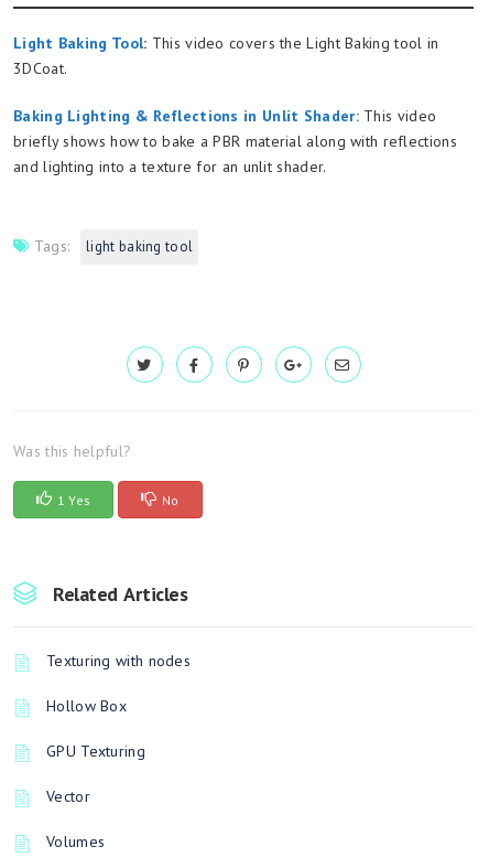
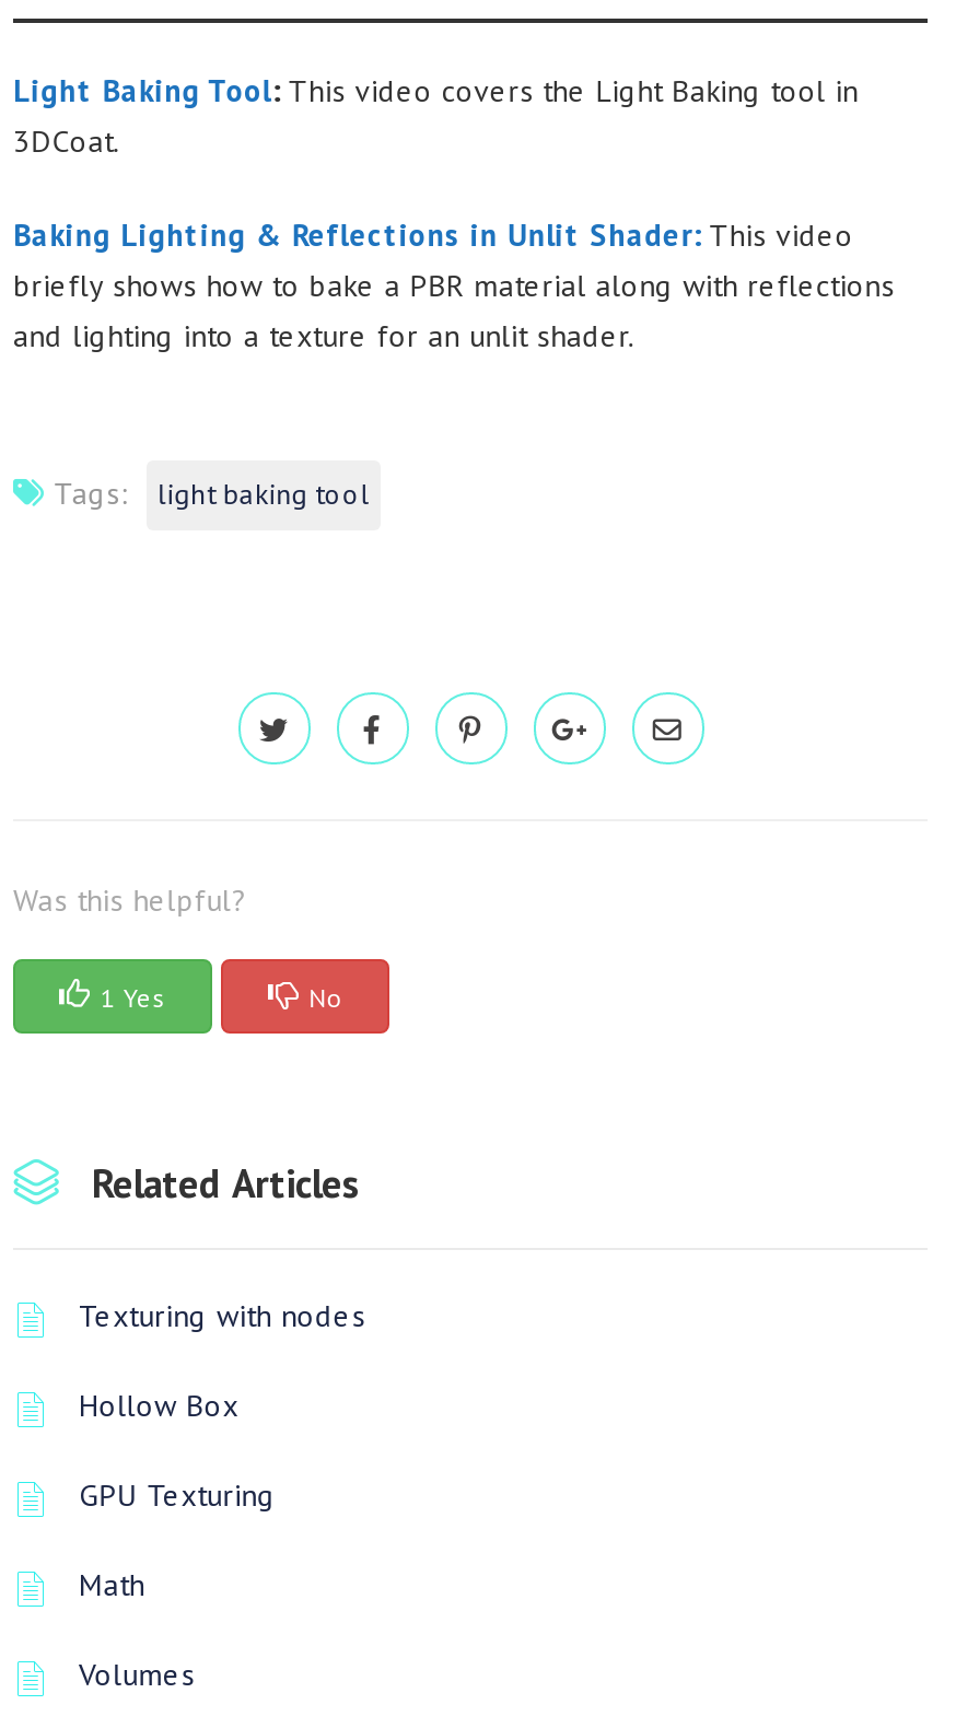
- Vector
+ Math
